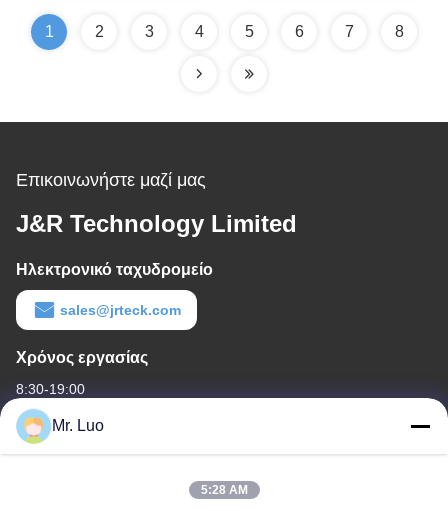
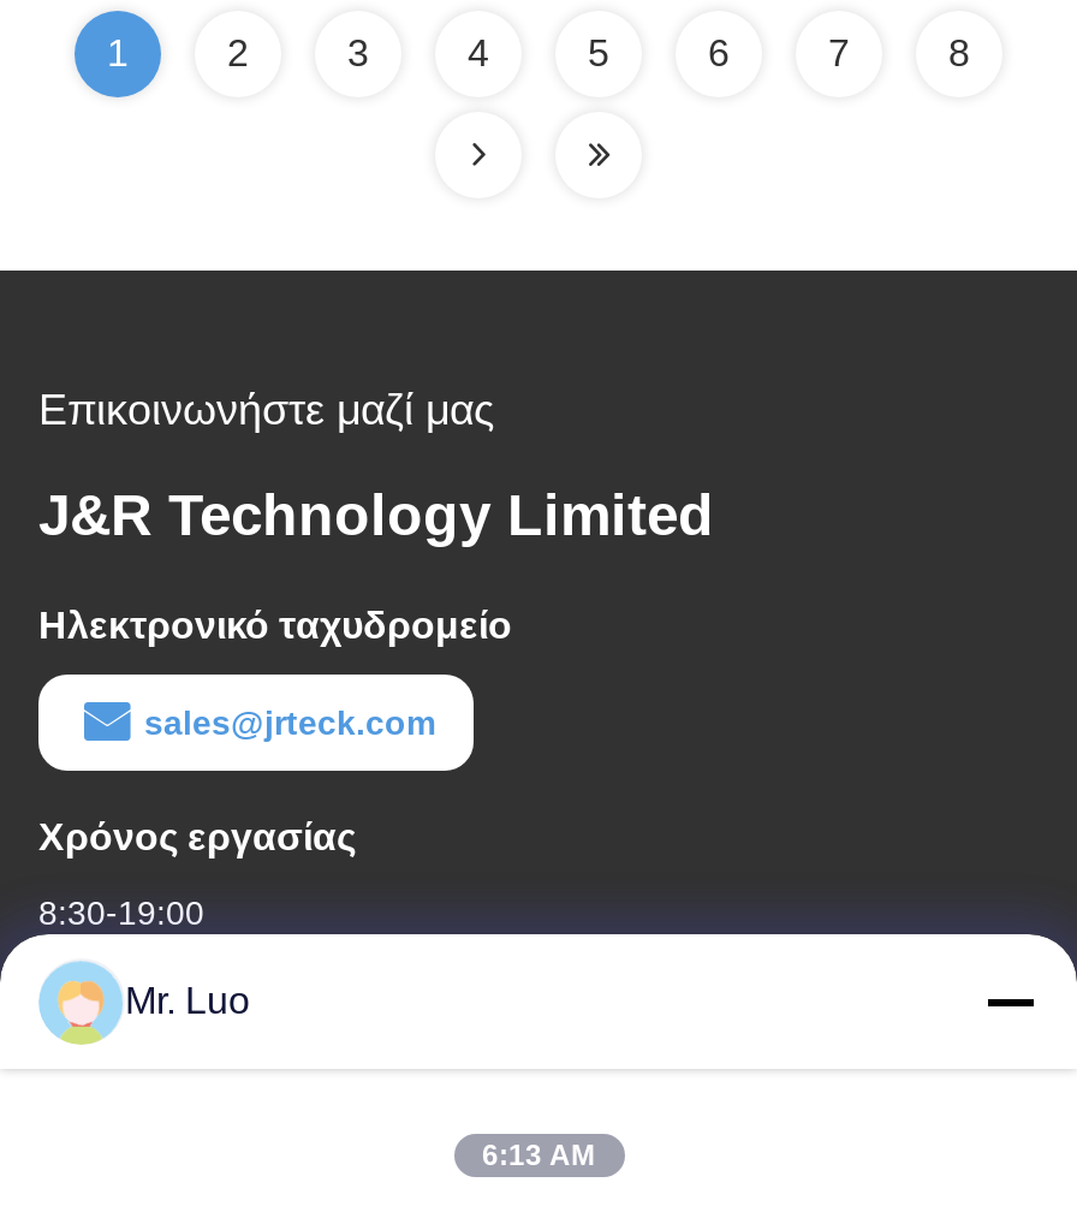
- 5:28 AM
+ 6:13 AM
